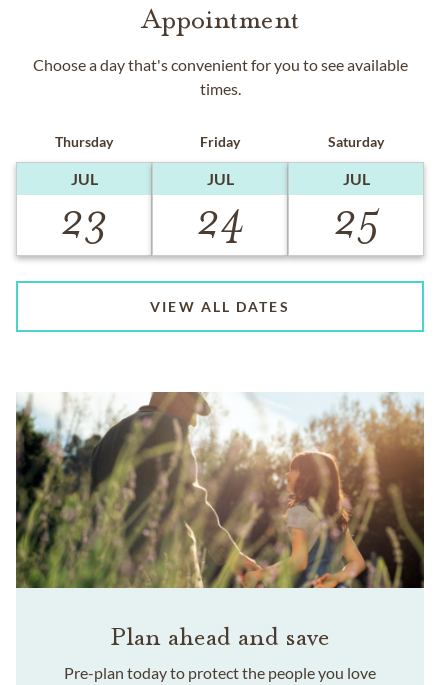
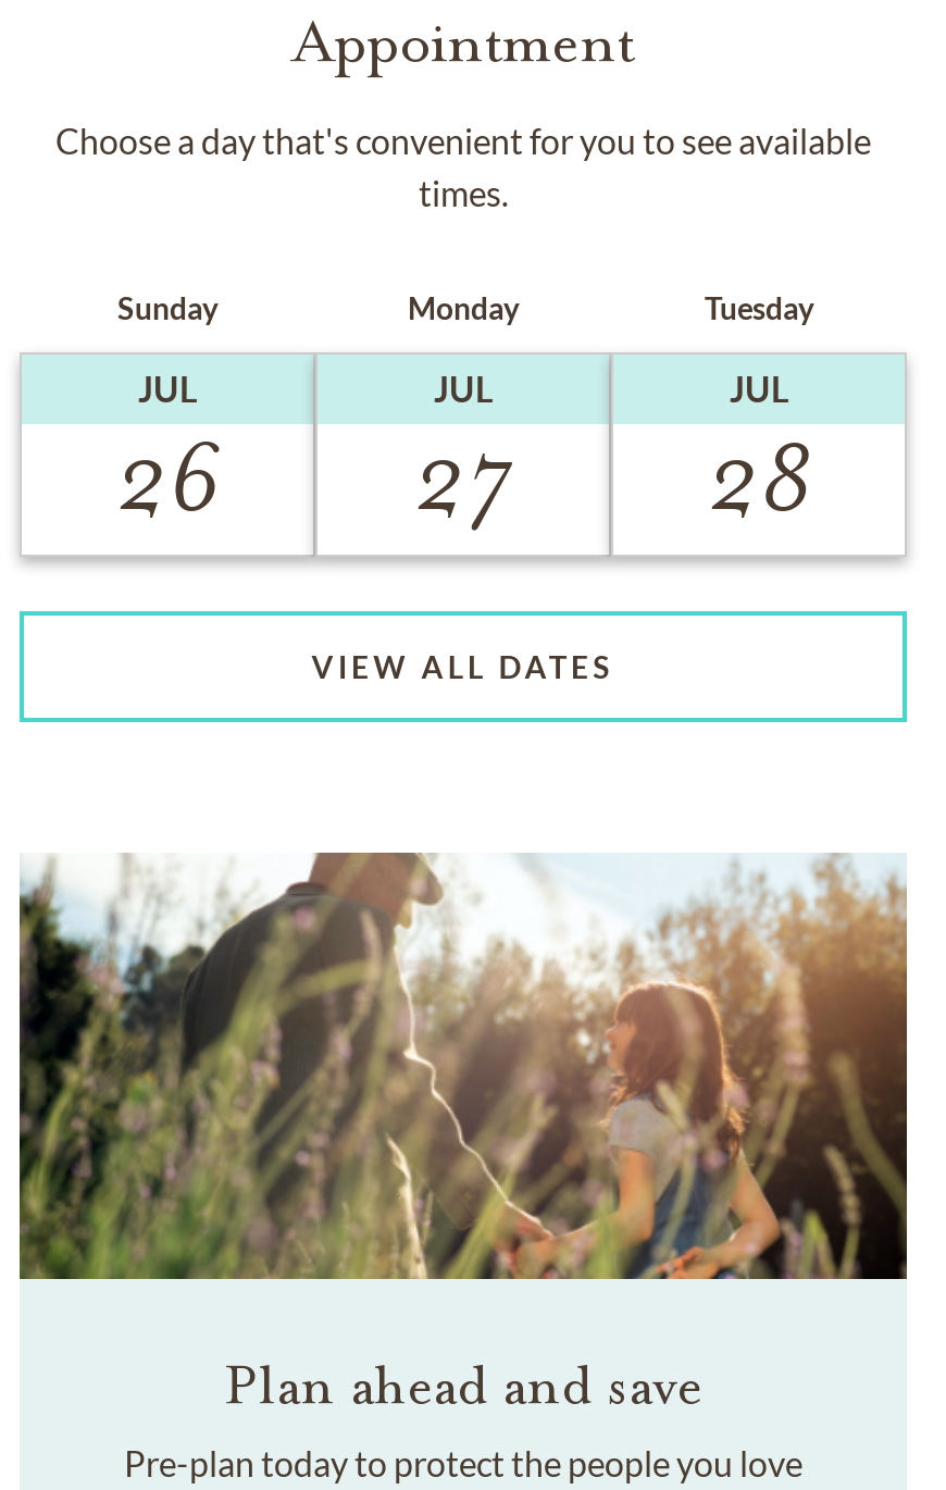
- Thursday
+ Sunday

- Friday
+ Monday

- Saturday
+ Tuesday

- 23
+ 26

- 24
+ 27

- 25
+ 28
